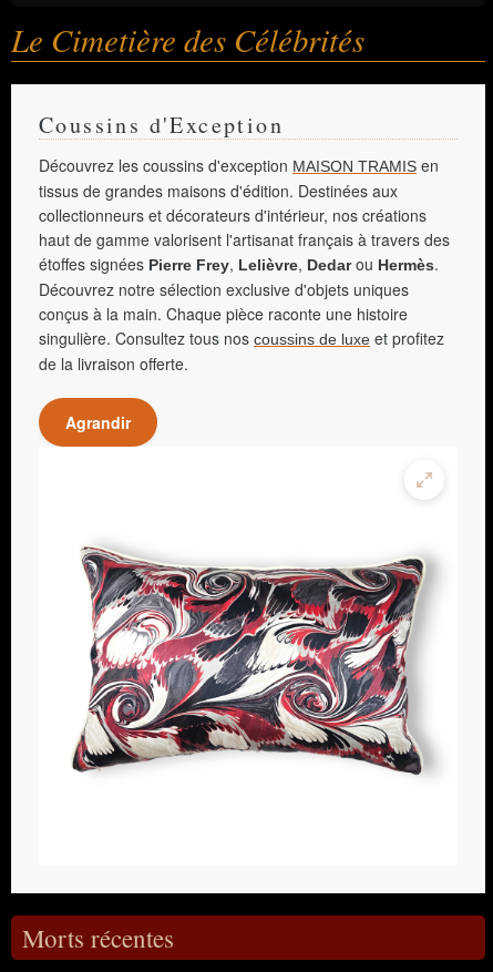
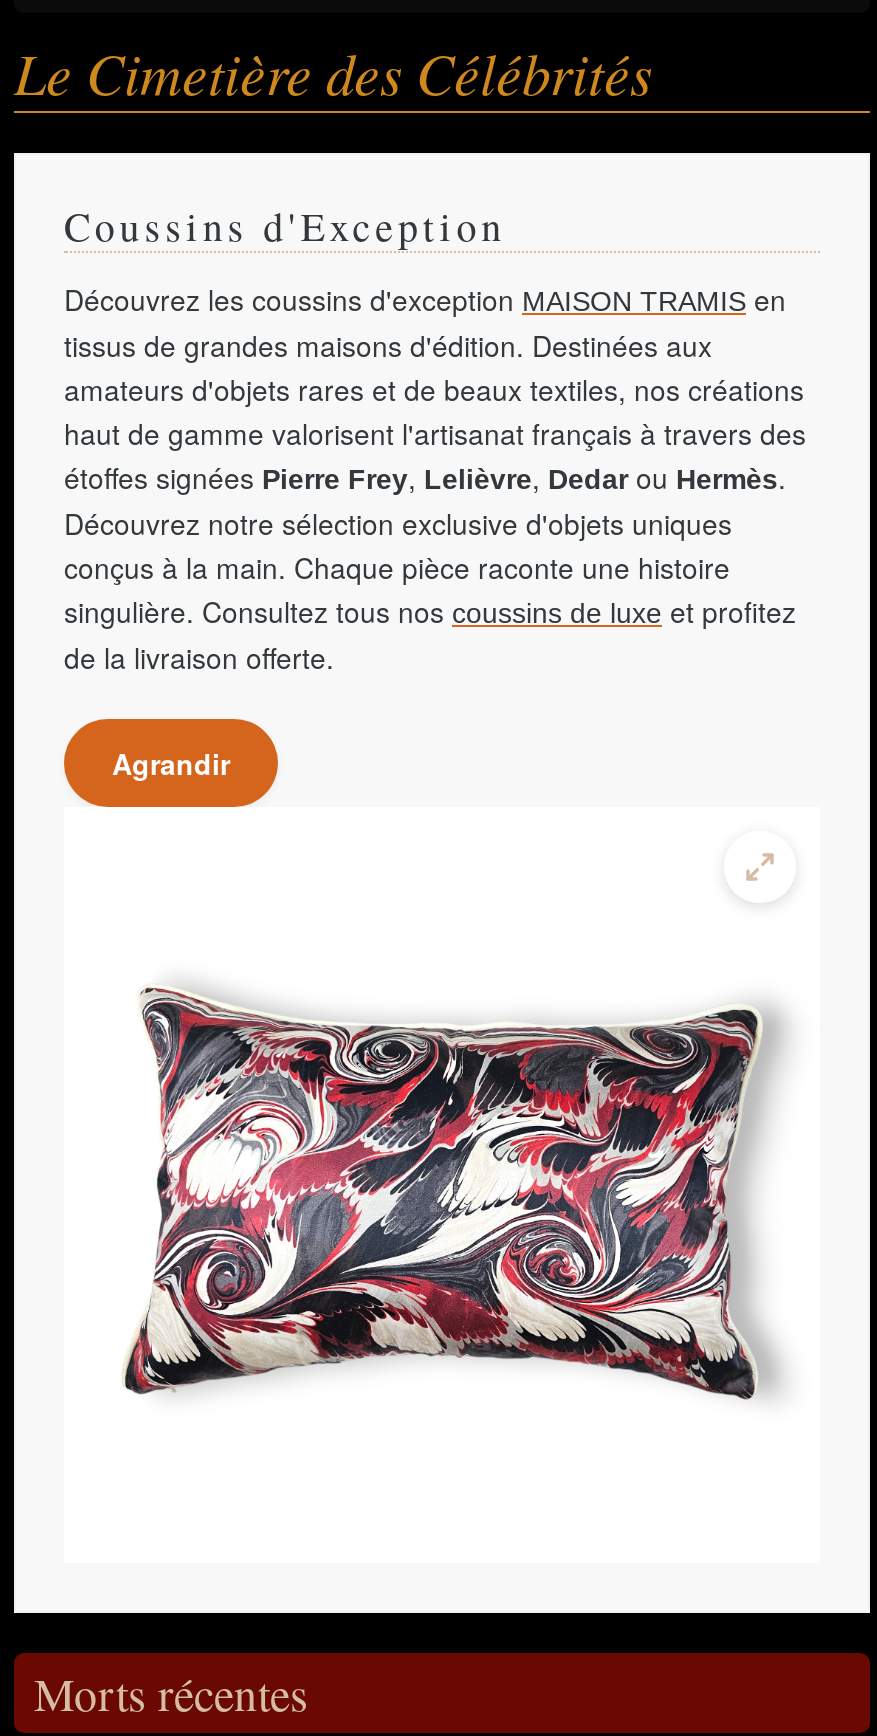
- collectionneurs et décorateurs d'intérieur, nos créations
+ amateurs d'objets rares et de beaux textiles, nos créations
